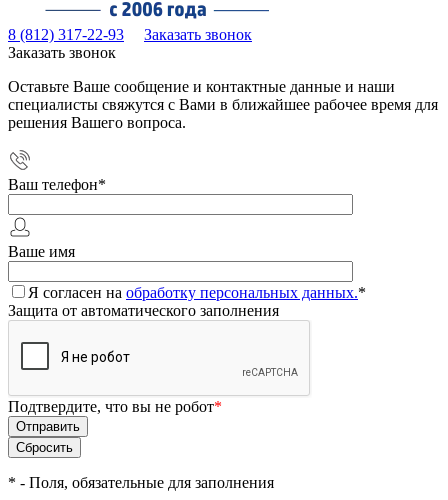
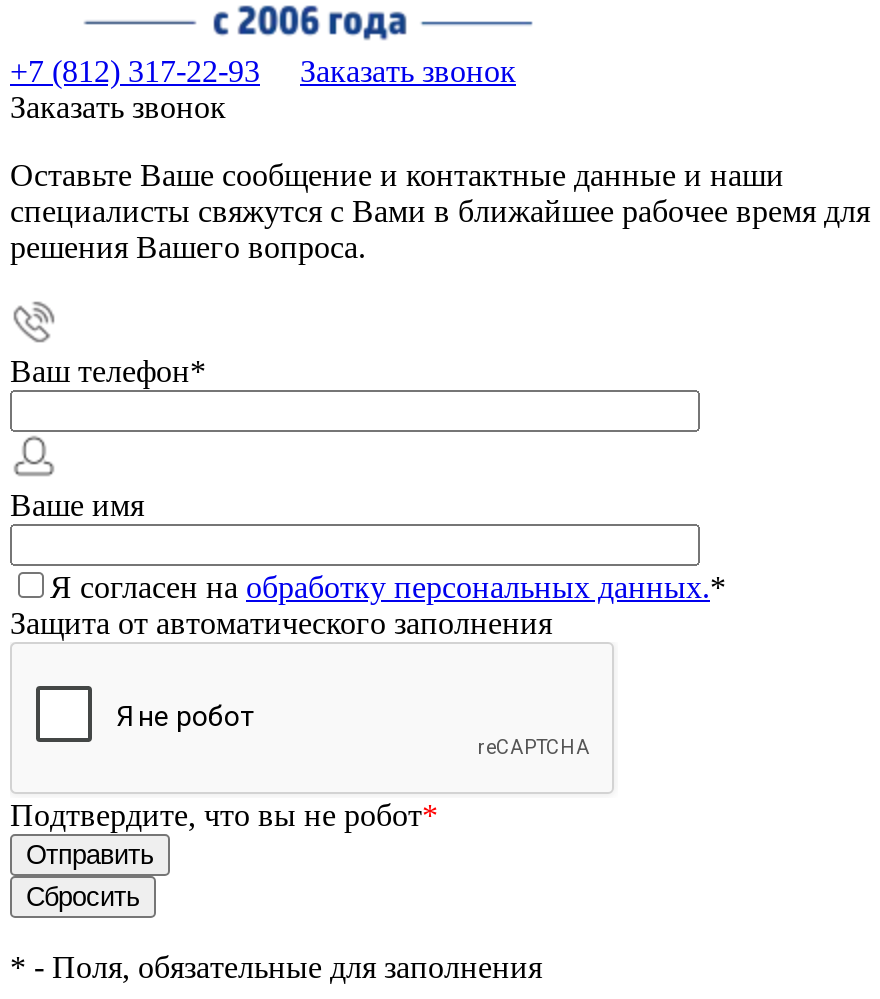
- 8 (812) 317-22-93 Заказать звонок
+ +7 (812) 317-22-93 Заказать звонок
